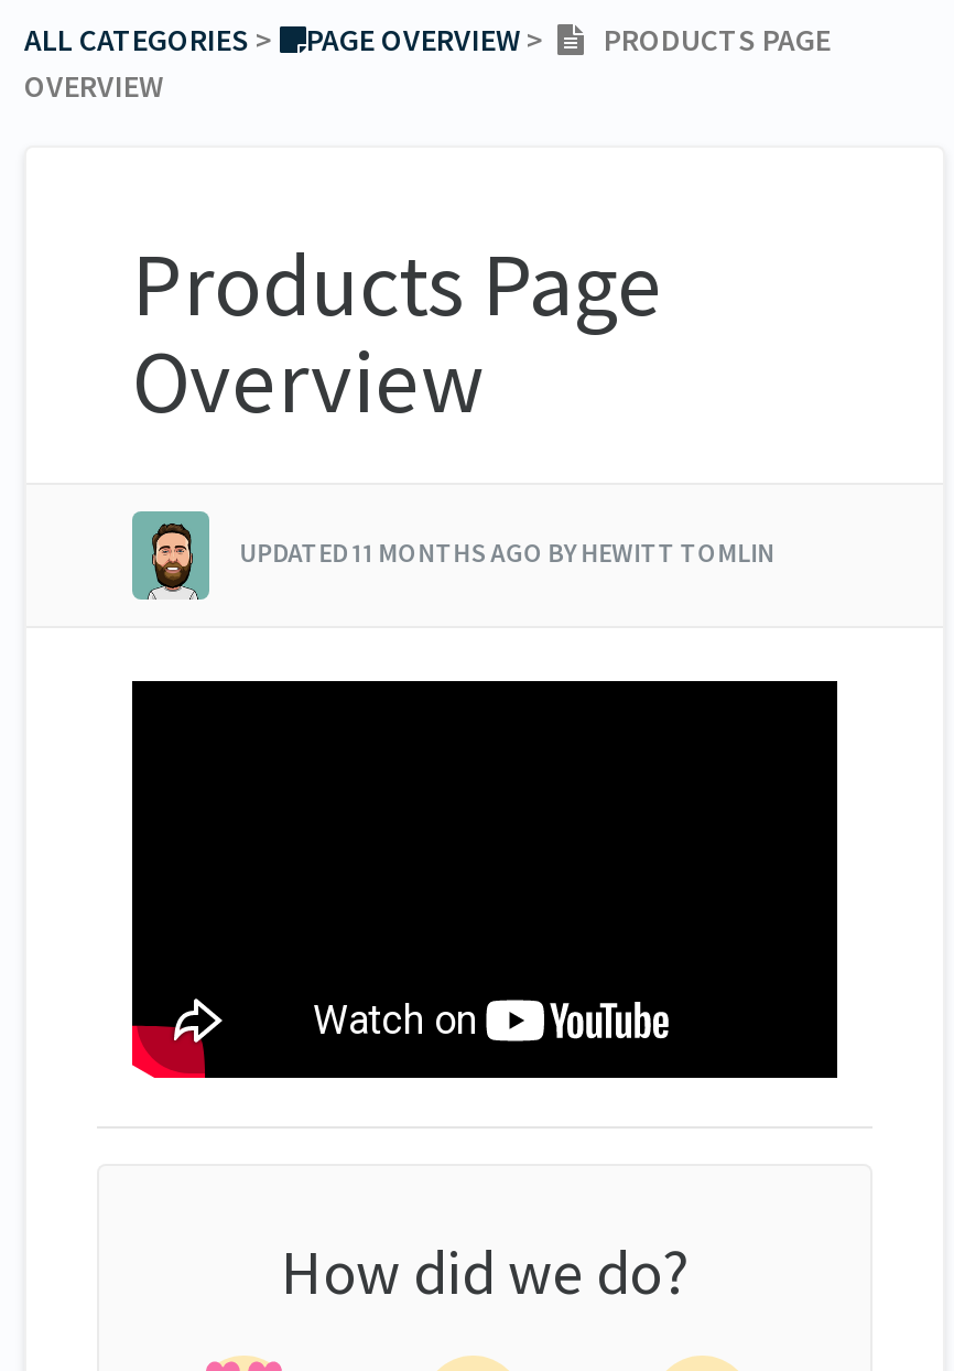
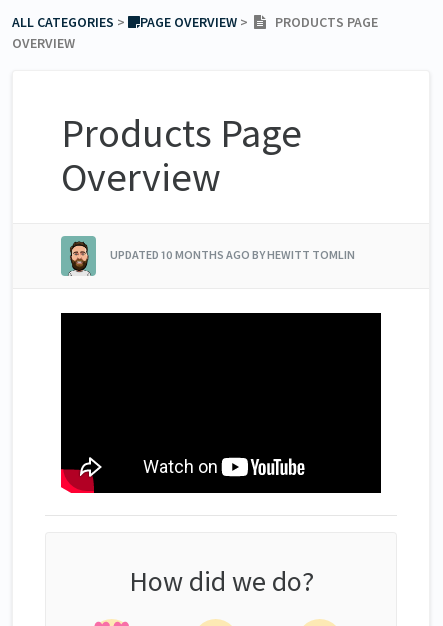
- UPDATED11 MONTHS AGO BY HEWITT TOMLIN
+ UPDATED10 MONTHS AGO BY HEWITT TOMLIN
